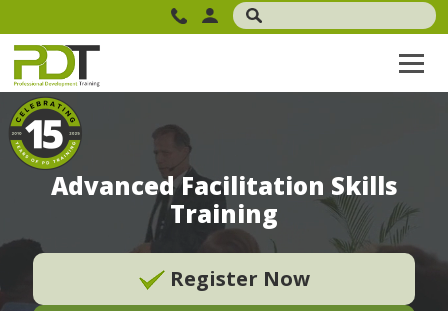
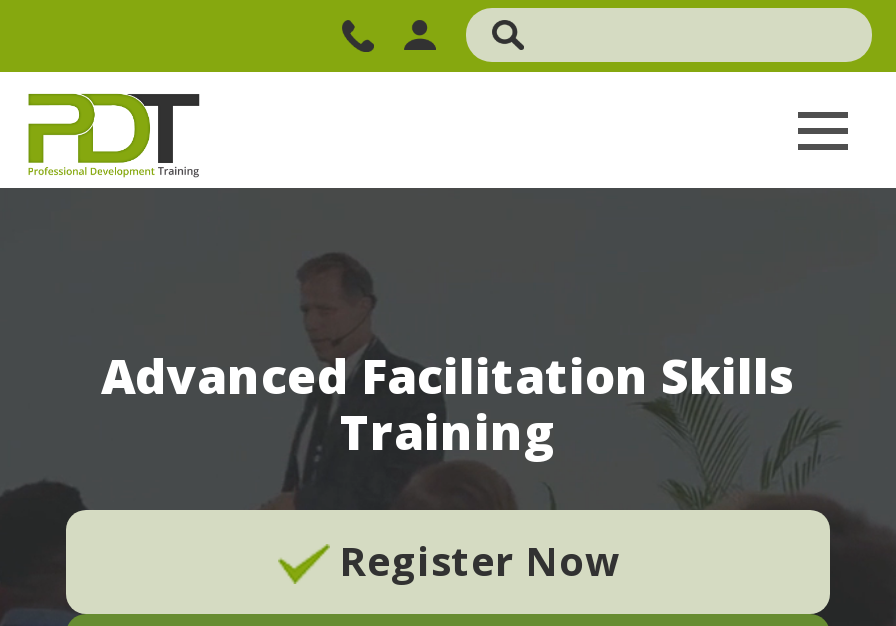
- [image]
